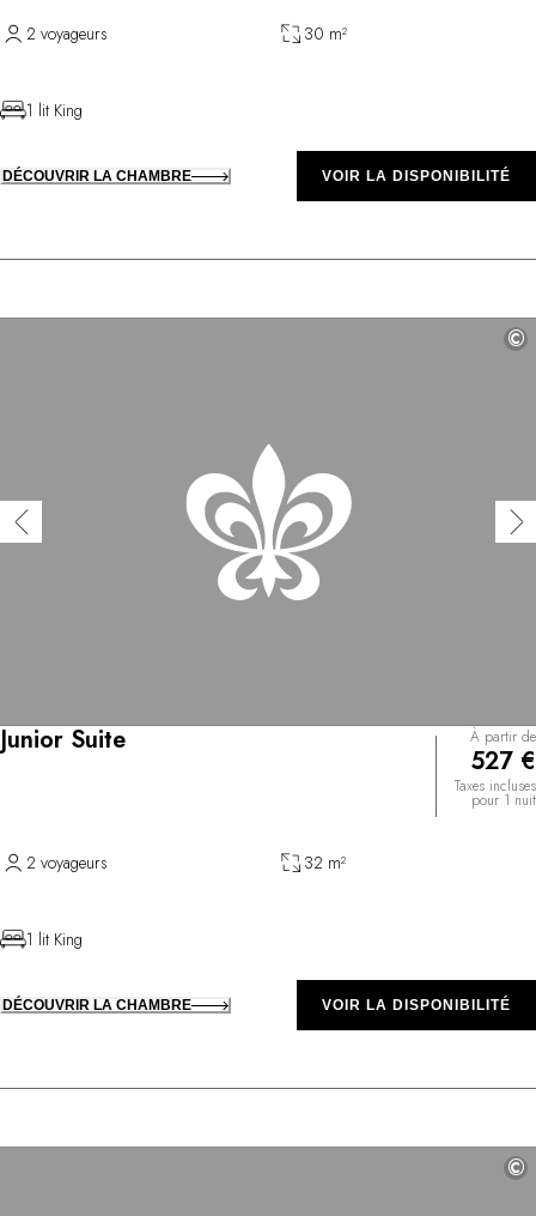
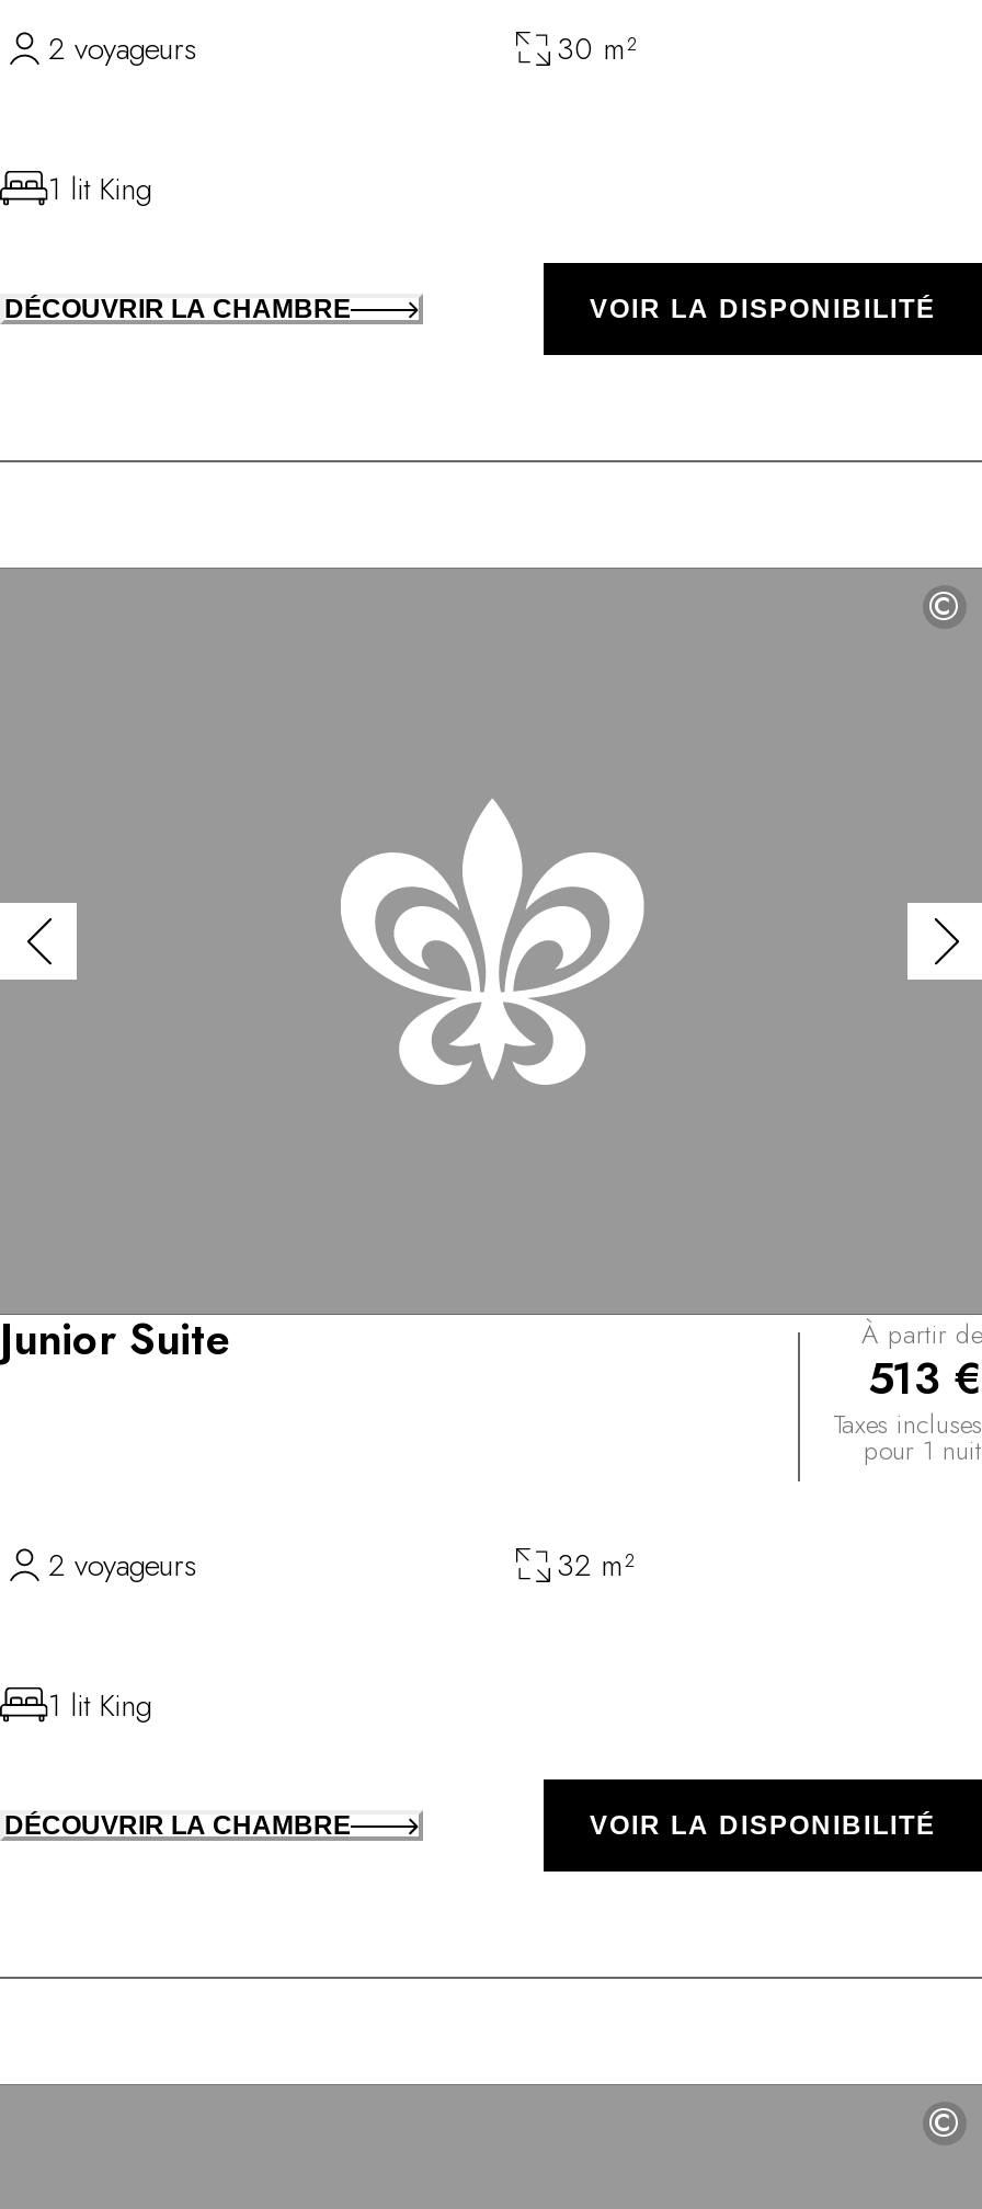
- 527 €
+ 513 €
